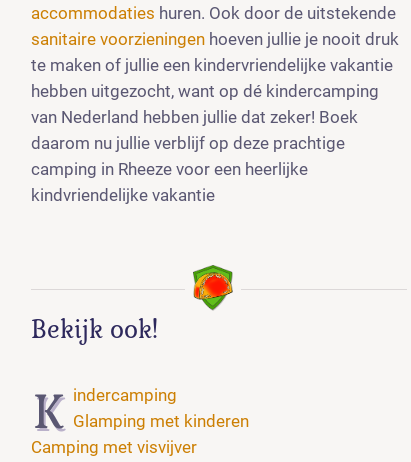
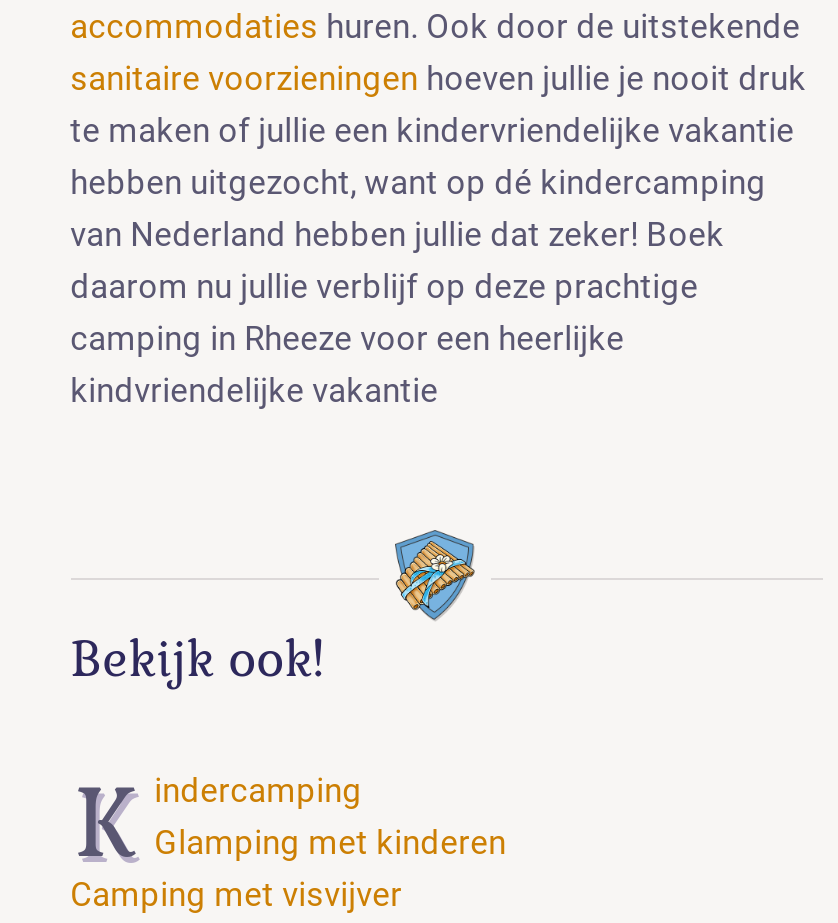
- [image]
+ [image]
